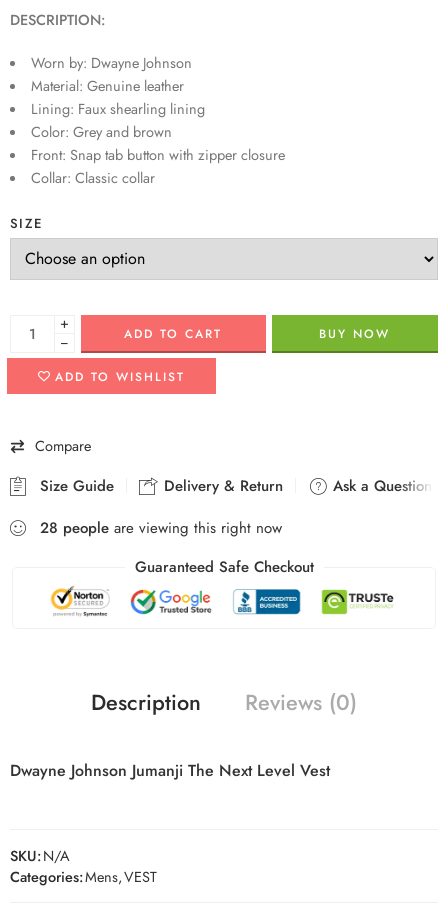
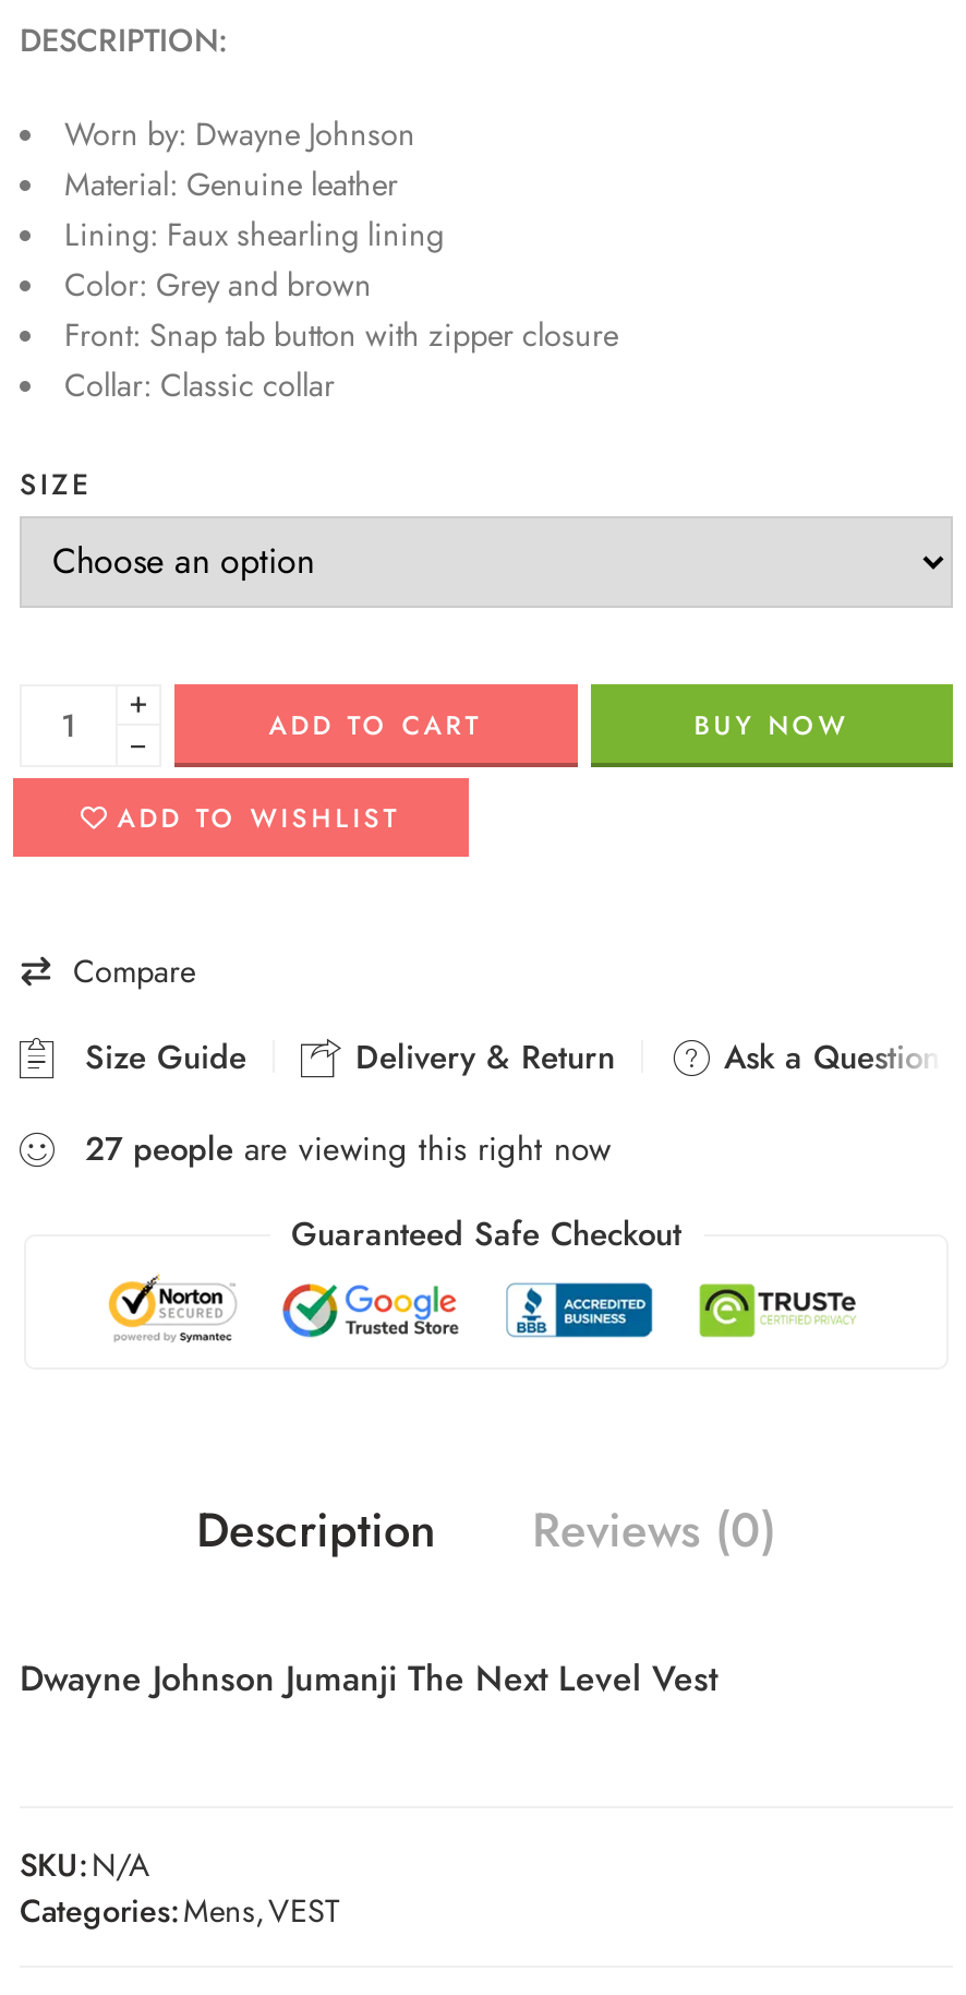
- 28 people are viewing this right now
+ 27 people are viewing this right now
